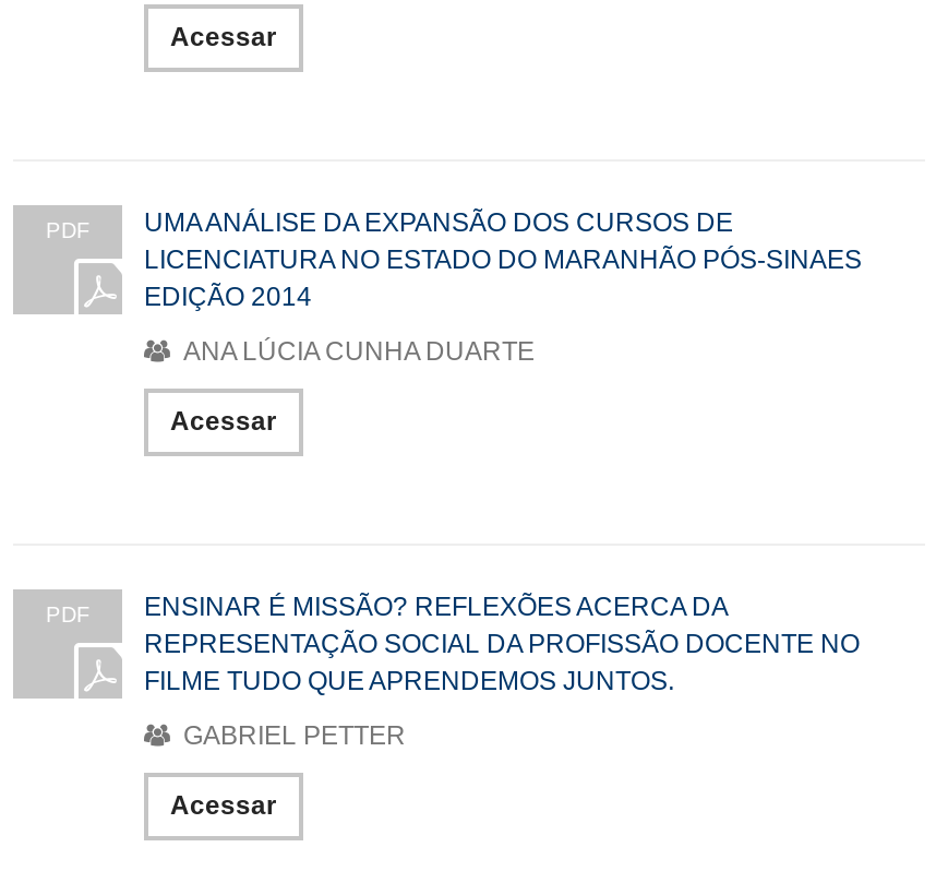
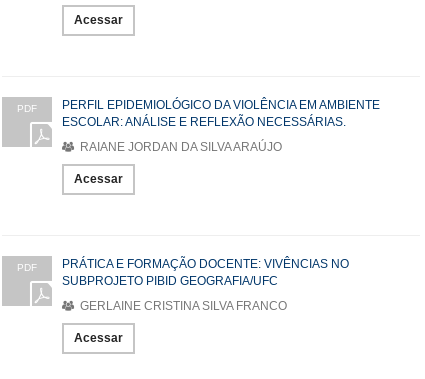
- UMA ANÁLISE DA EXPANSÃO DOS CURSOS DE
- LICENCIATURA NO ESTADO DO MARANHÃO PÓS-SINAES
- EDIÇÃO 2014
+ PERFIL EPIDEMIOLÓGICO DA VIOLÊNCIA EM AMBIENTE
+ ESCOLAR: ANÁLISE E REFLEXÃO NECESSÁRIAS.

- ANA LÚCIA CUNHA DUARTE
+ RAIANE JORDAN DA SILVA ARAÚJO

- ENSINAR É MISSÃO? REFLEXÕES ACERCA DA
- REPRESENTAÇÃO SOCIAL DA PROFISSÃO DOCENTE NO
- FILME TUDO QUE APRENDEMOS JUNTOS.
+ PRÁTICA E FORMAÇÃO DOCENTE: VIVÊNCIAS NO
+ SUBPROJETO PIBID GEOGRAFIA/UFC

- GABRIEL PETTER
+ GERLAINE CRISTINA SILVA FRANCO
